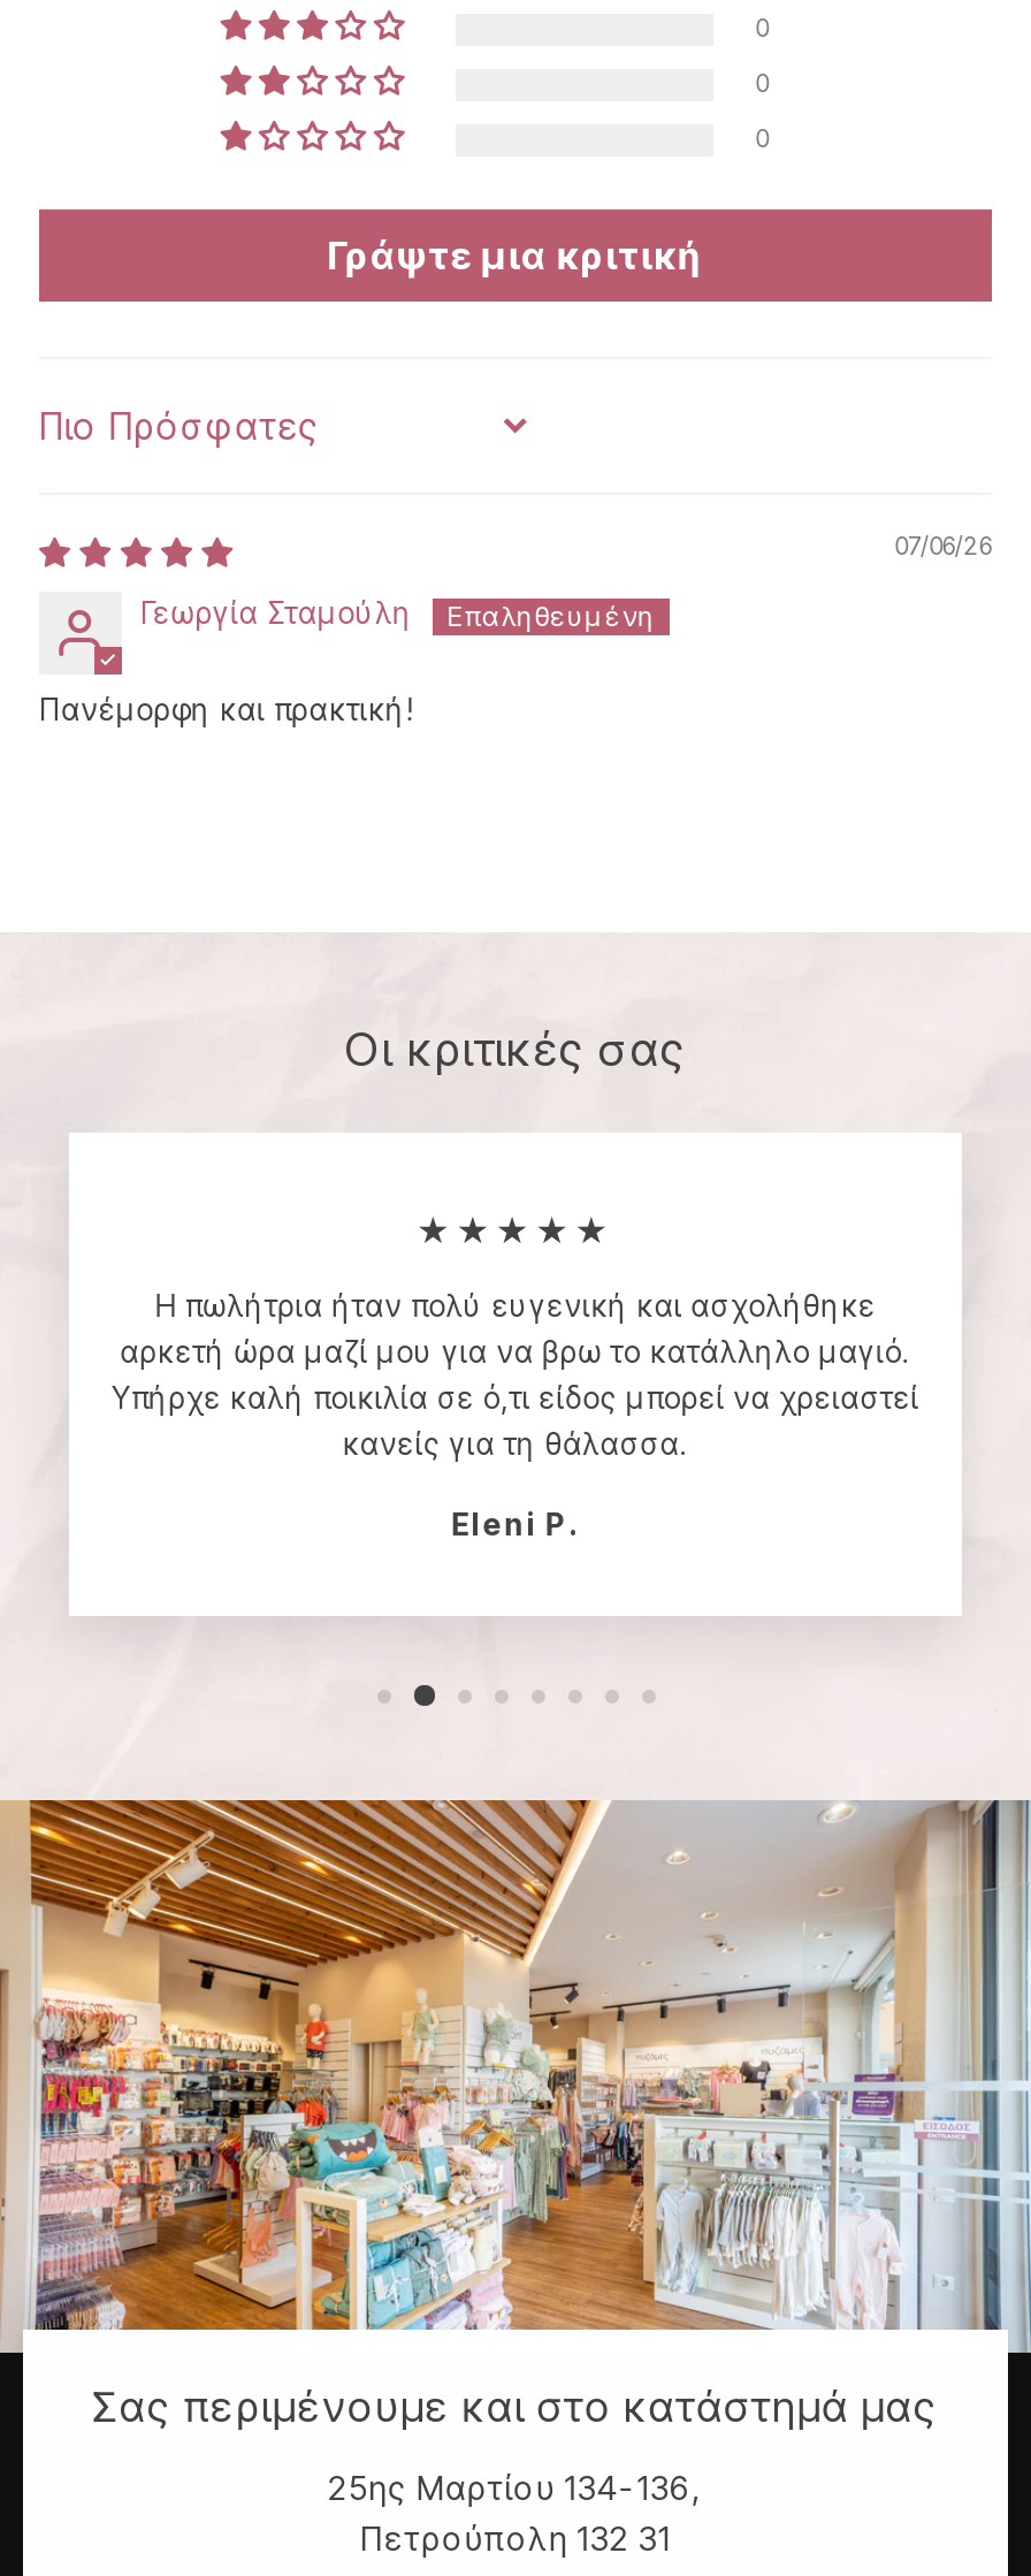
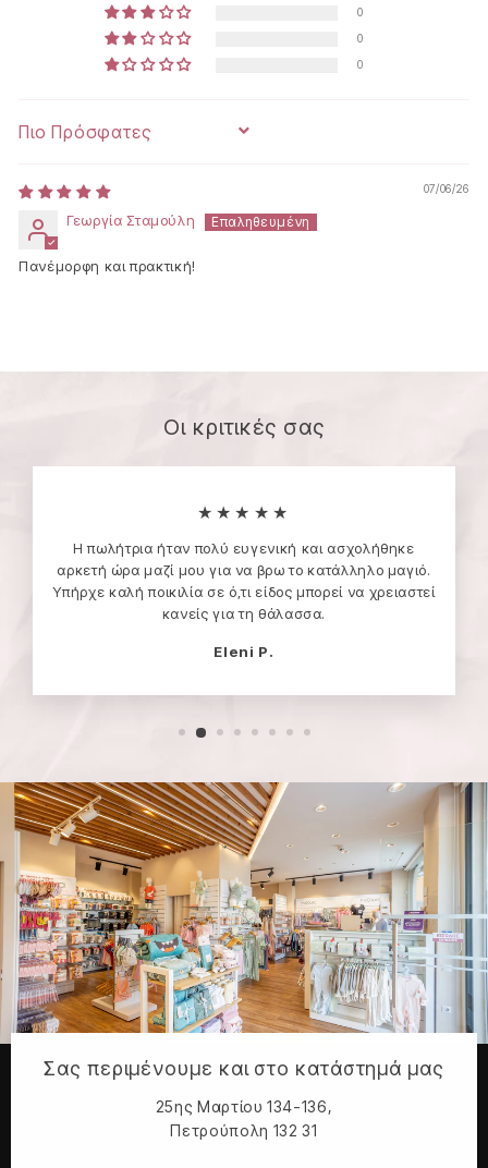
- Γράψτε μια κριτική
